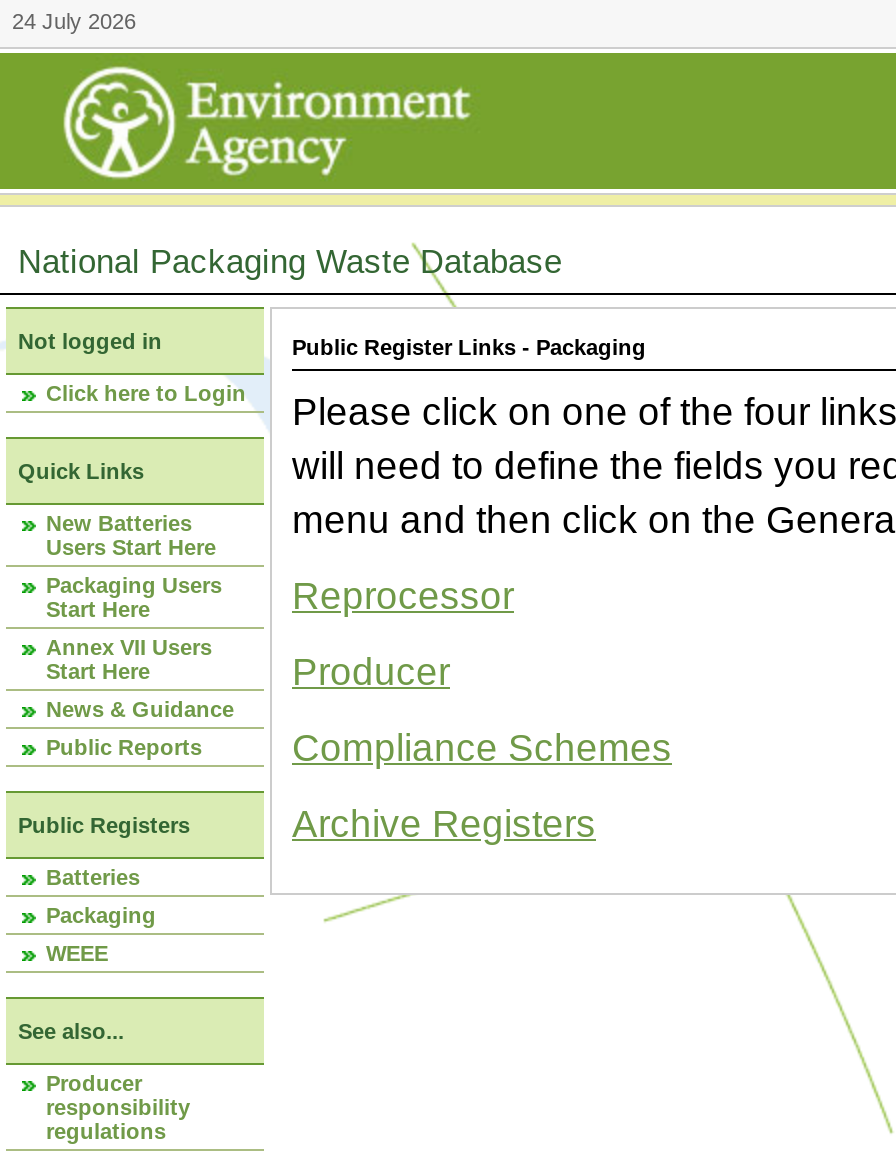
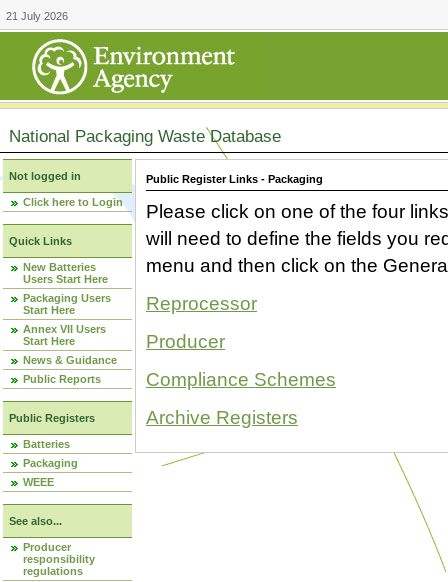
- 24 July 2026
+ 21 July 2026
